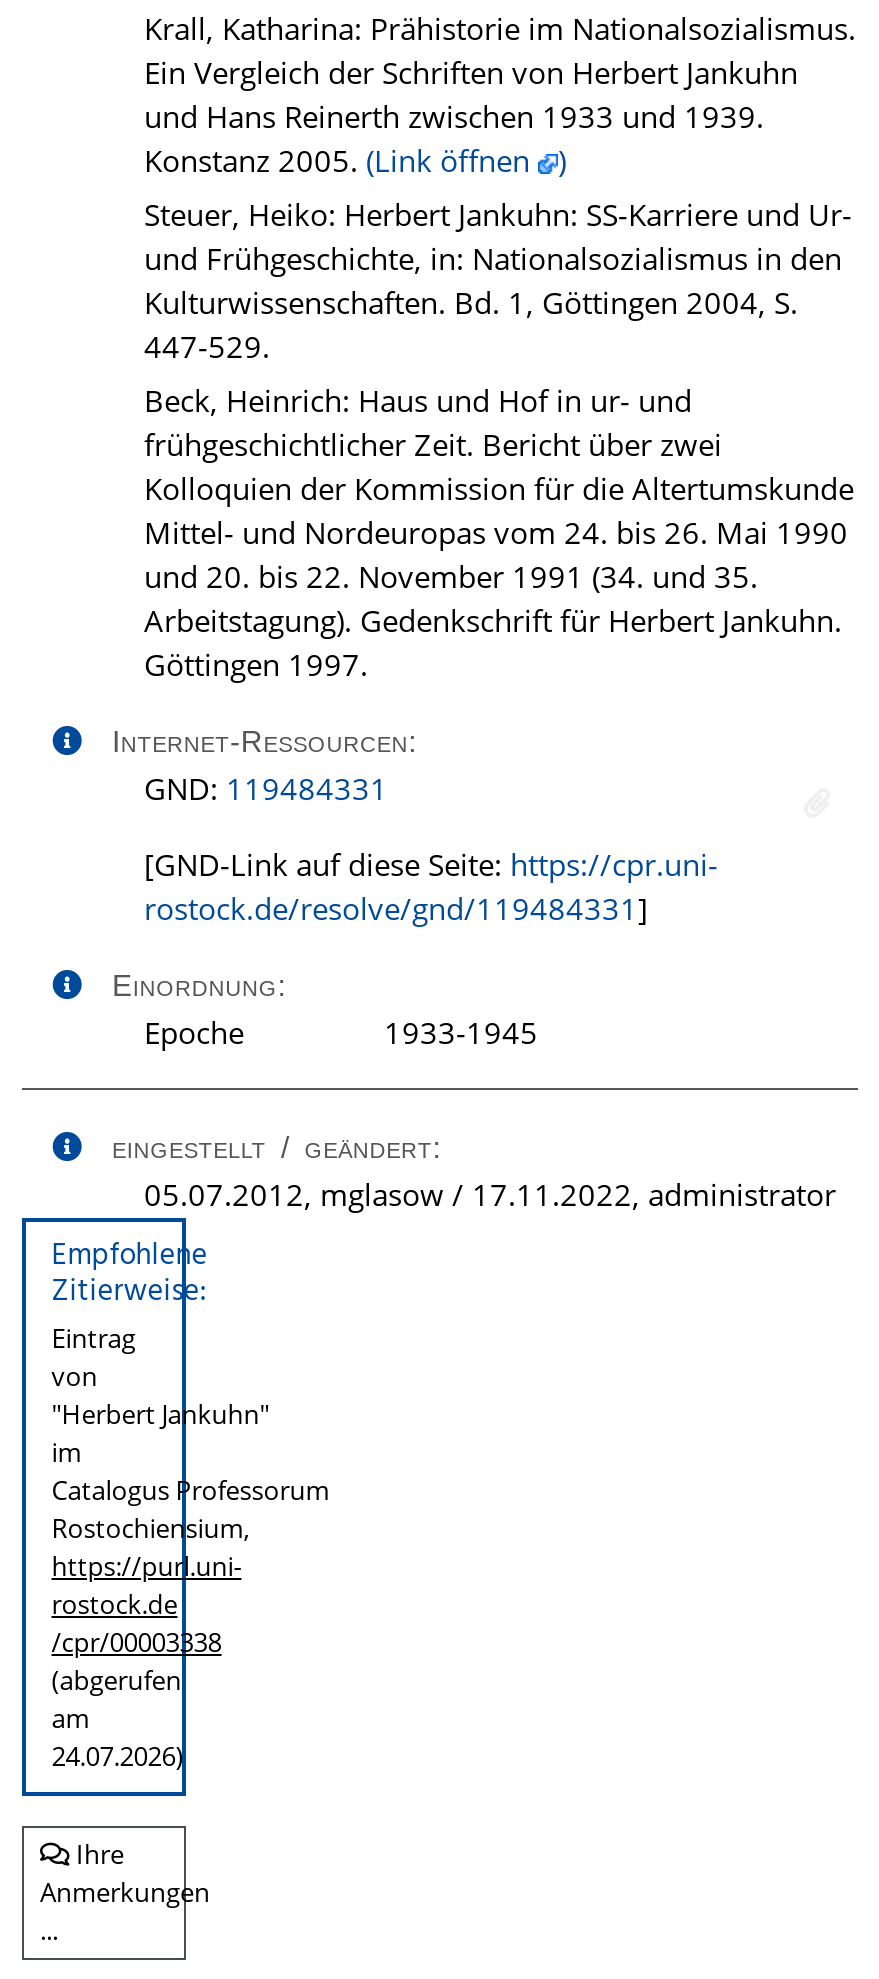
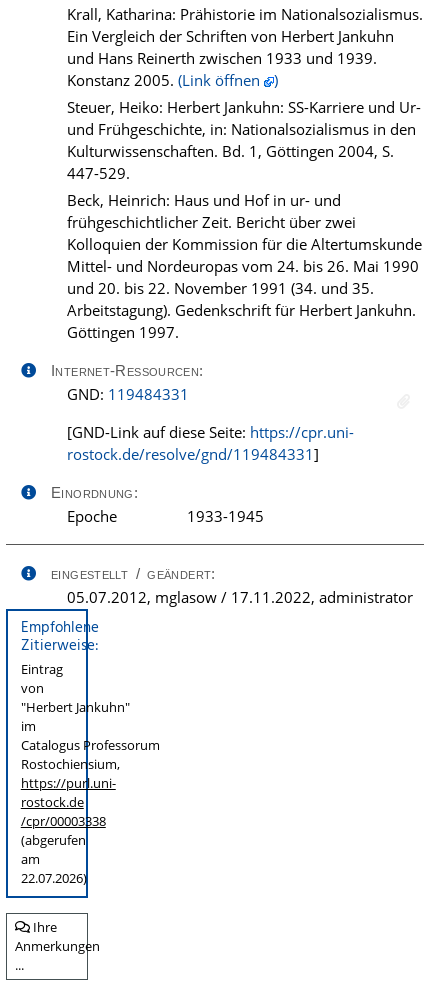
- 24.07.2026)
+ 22.07.2026)
